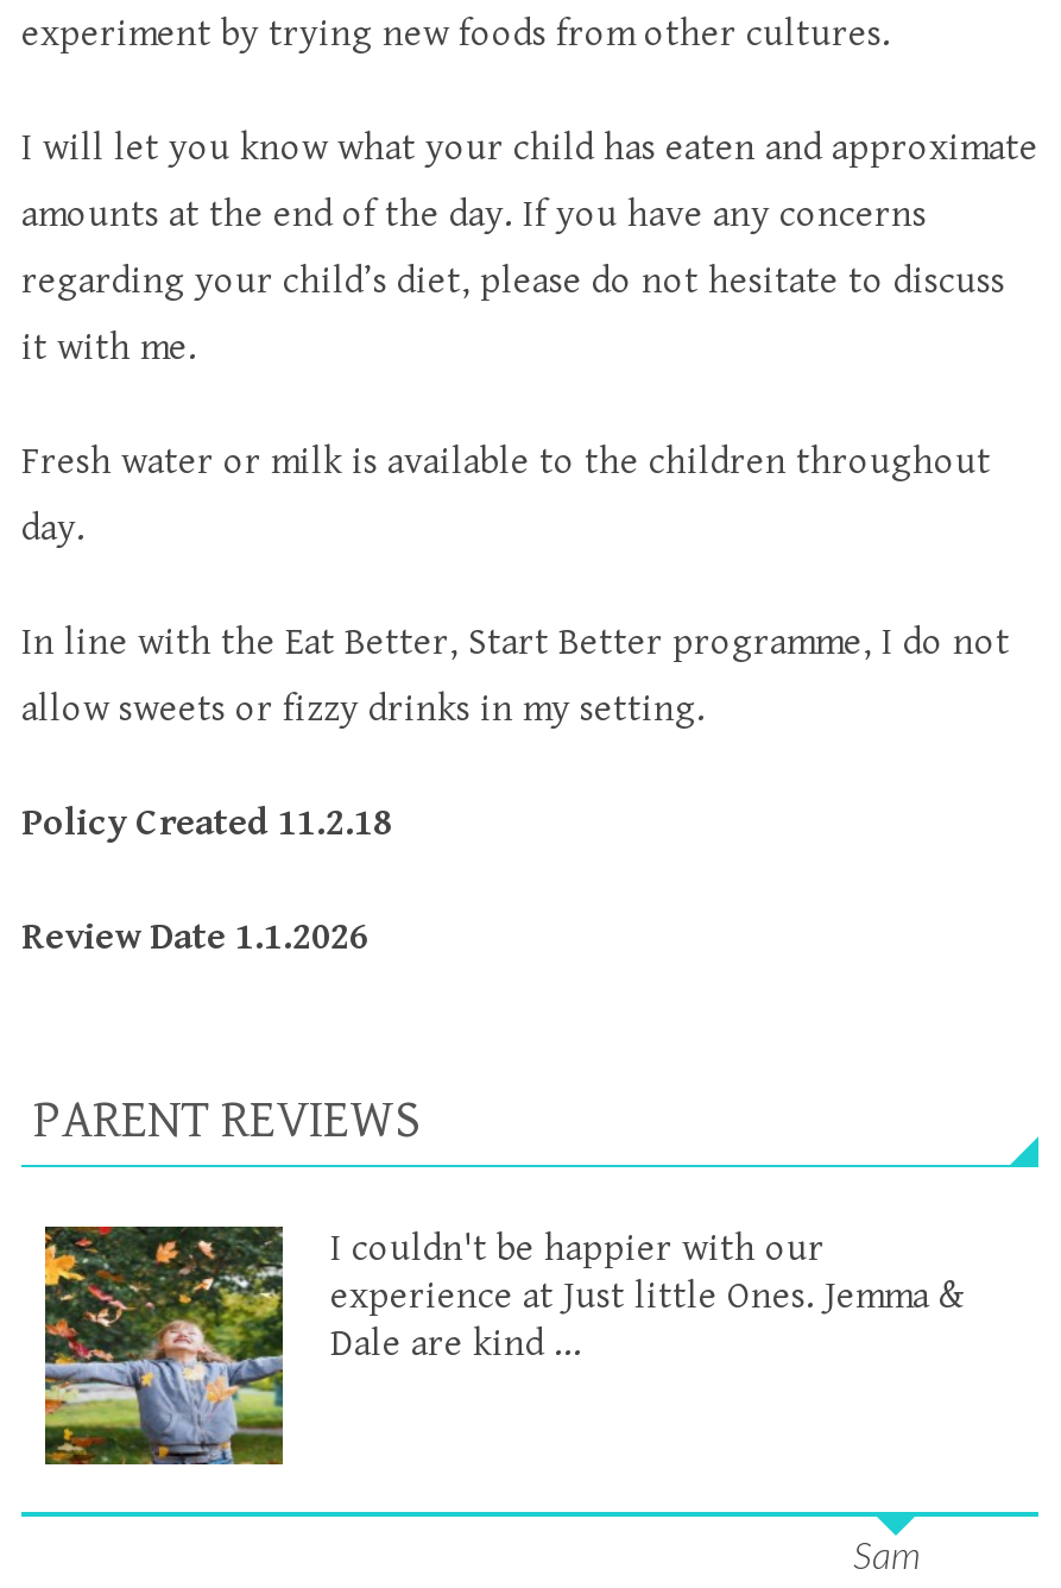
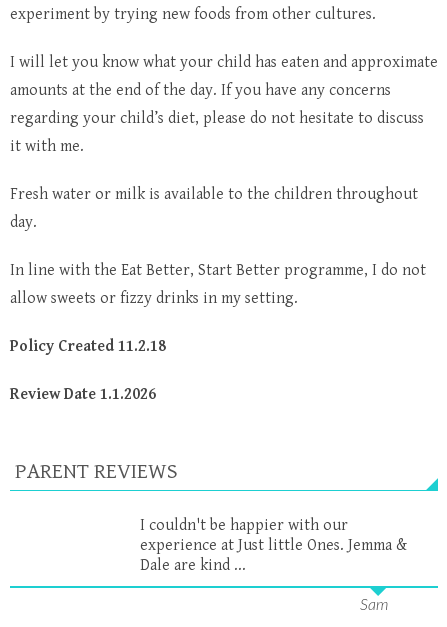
- [image]
